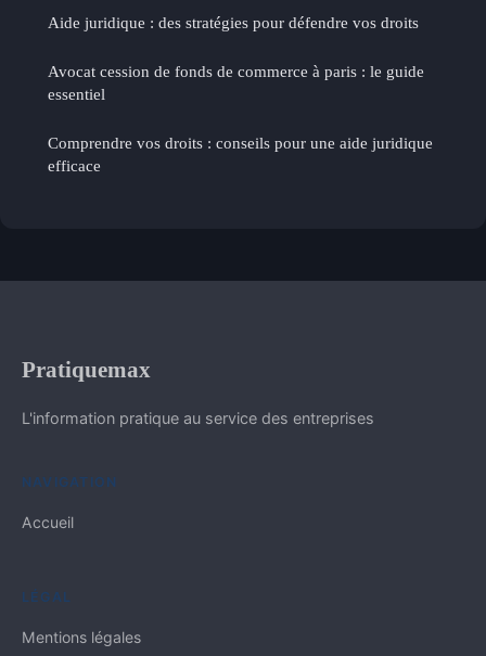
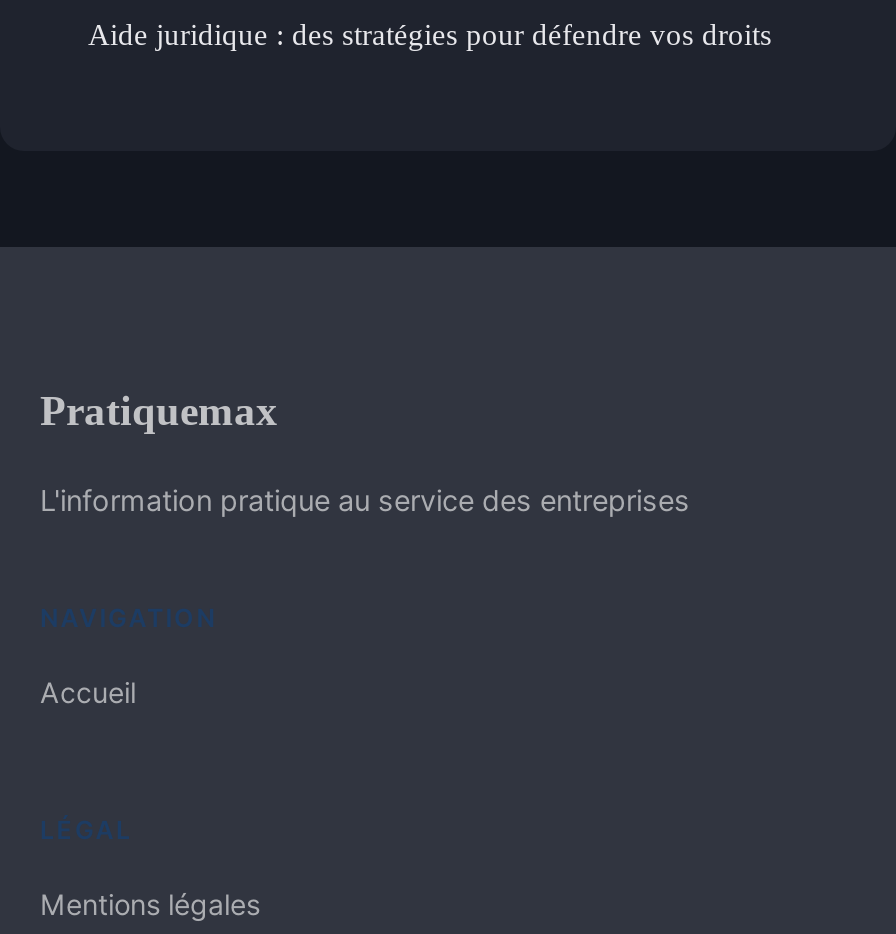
- Avocat cession de fonds de commerce à paris : le guide
- essentiel
- Comprendre vos droits : conseils pour une aide juridique
- efficace
